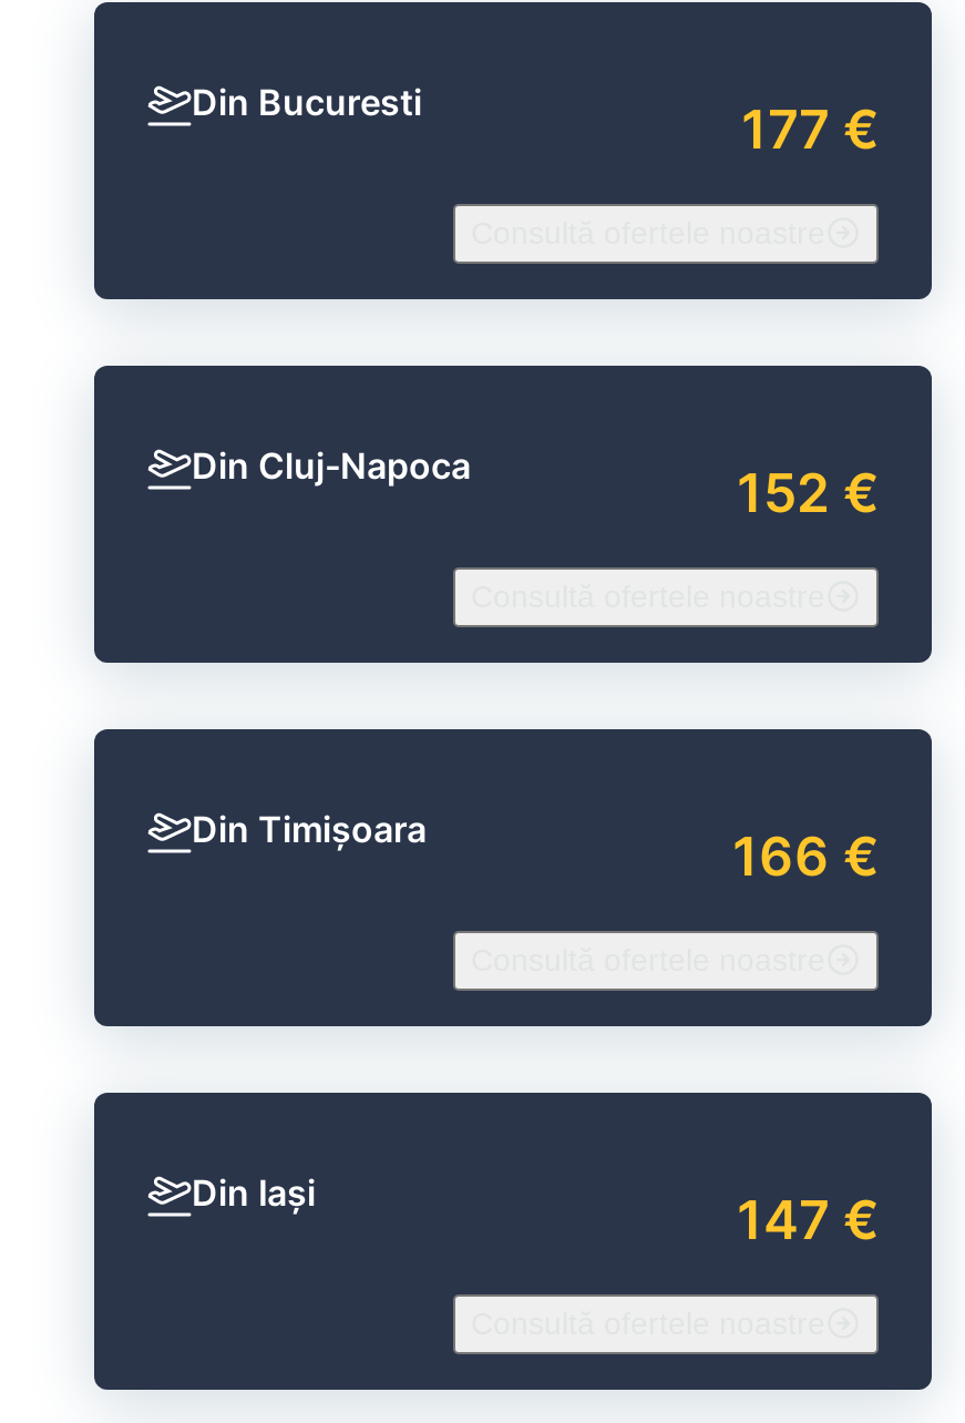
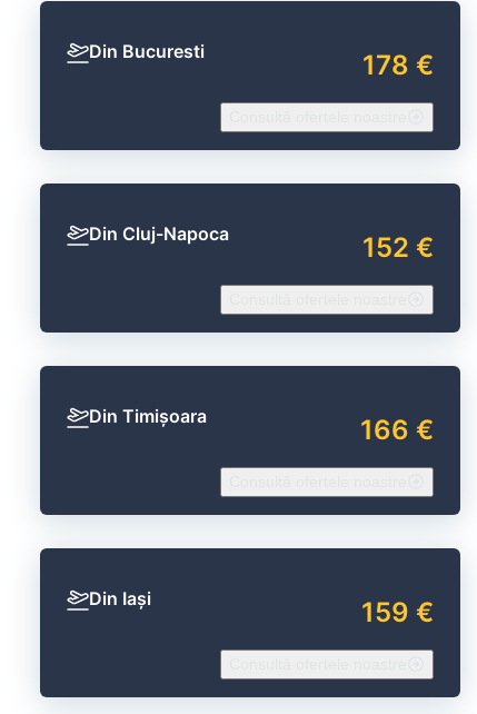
- 177 €
+ 178 €

- 147 €
+ 159 €
